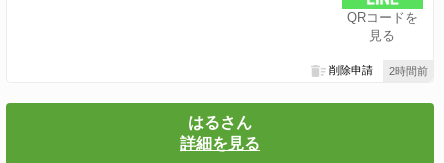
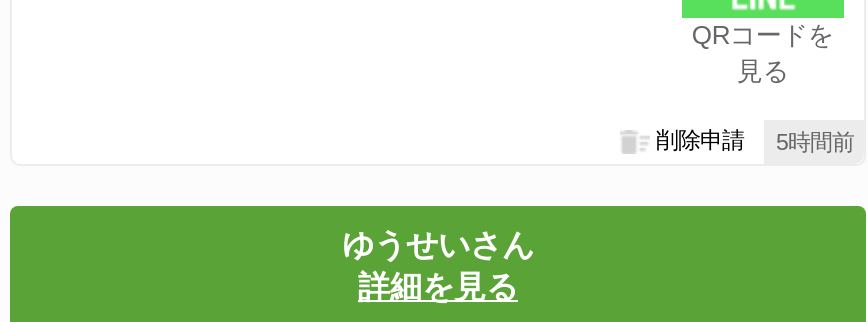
- 削除申請 2時間前
+ 削除申請 5時間前

- はるさん
+ ゆうせいさん
